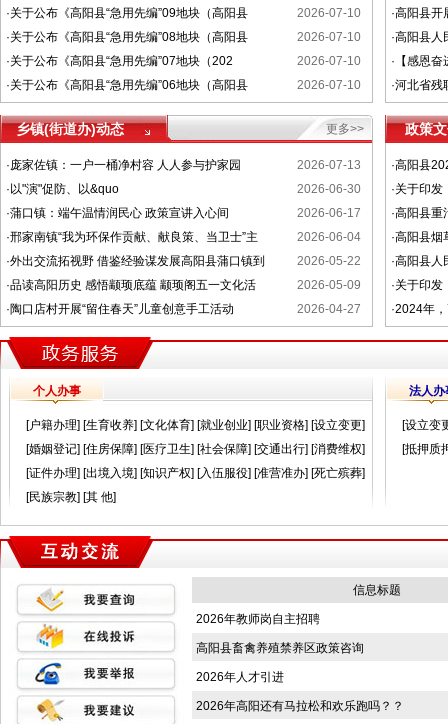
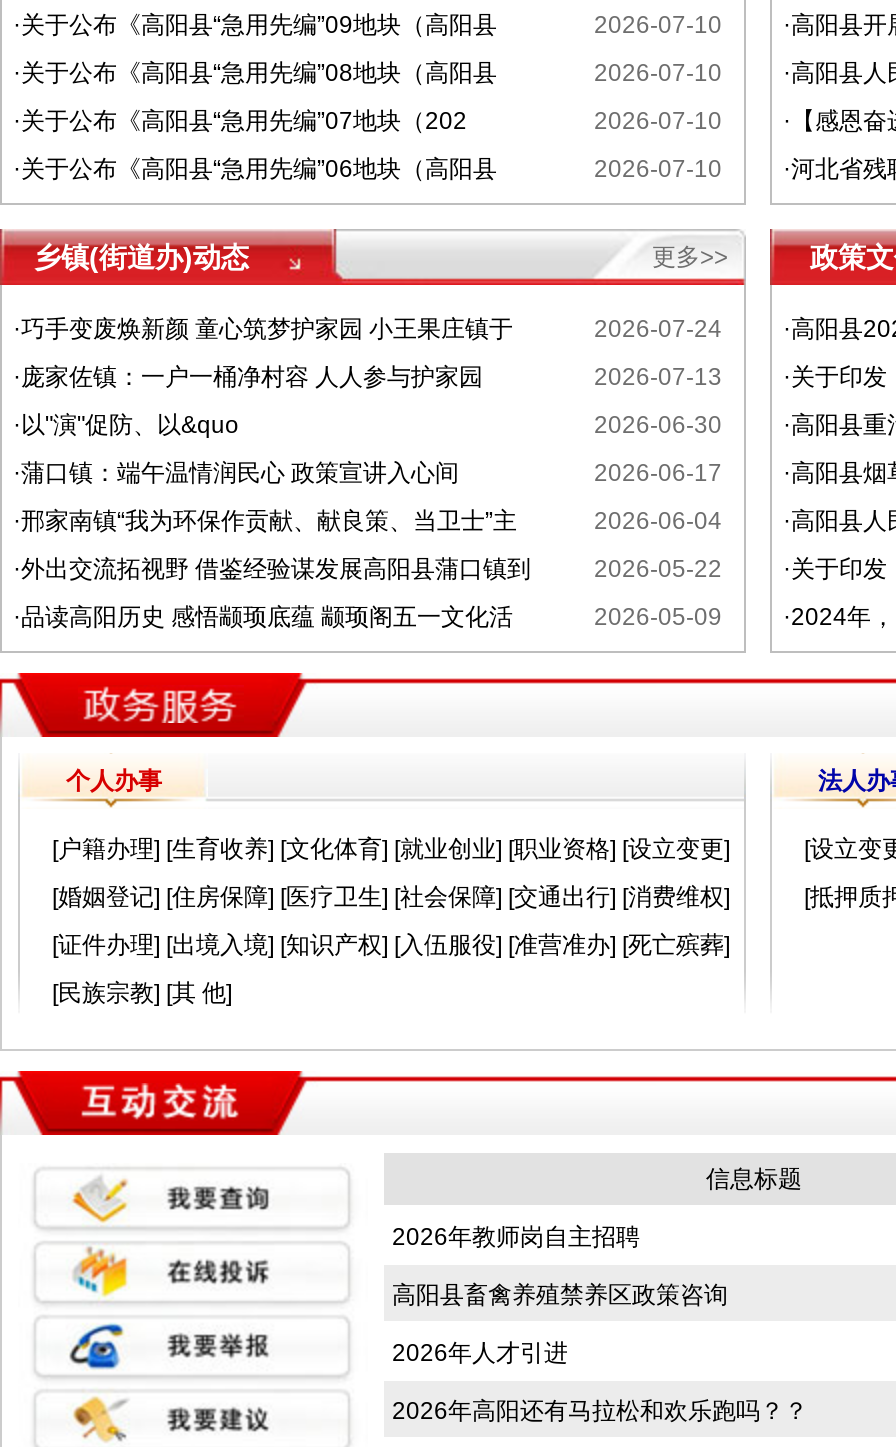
moved down: ·庞家佐镇：一户一桶净村容 人人参与护家园 | 2026-07-13 | ·以"演"促防、以&quo | ... | ·品读高阳历史 感悟颛顼底蕴 颛顼阁五一文化活 | 2026-05-09

+ ·巧手变废焕新颜 童心筑梦护家园 小王果庄镇于
+ 2026-07-24

- ·陶口店村开展“留住春天”儿童创意手工活动
- 2026-04-27
